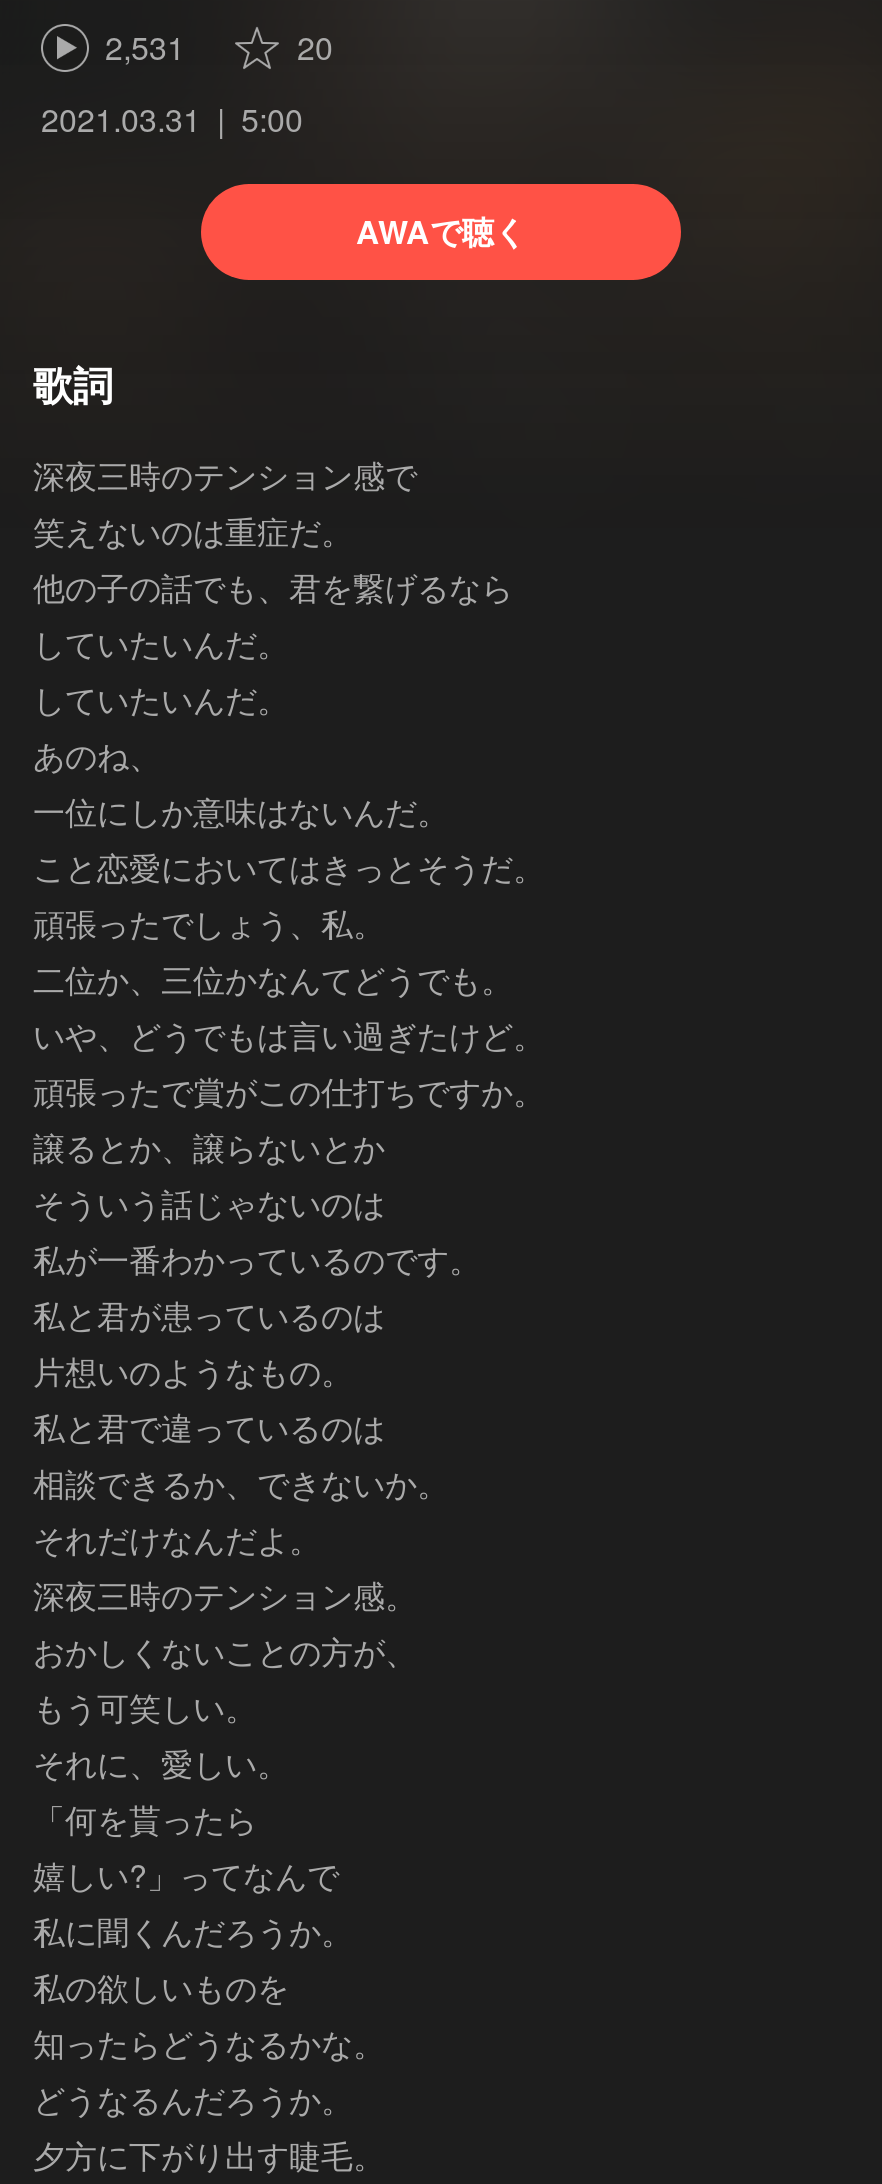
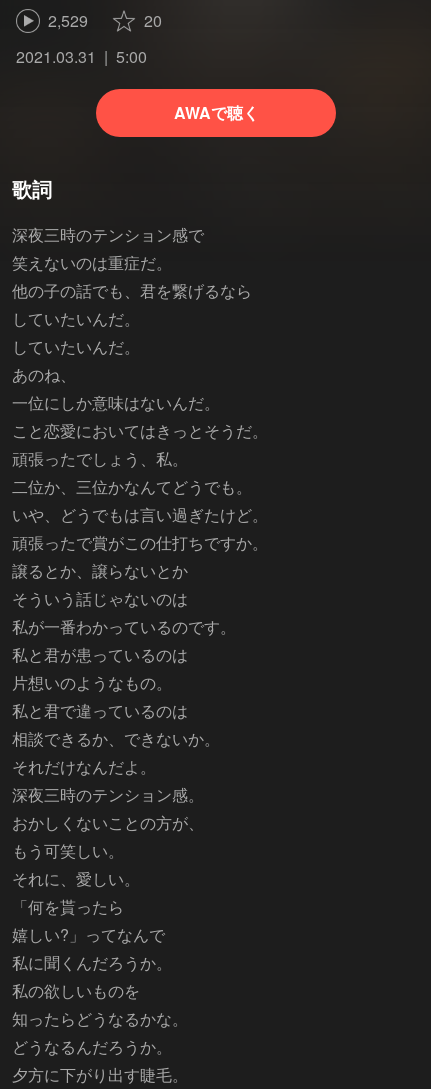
- 2,531
+ 2,529
